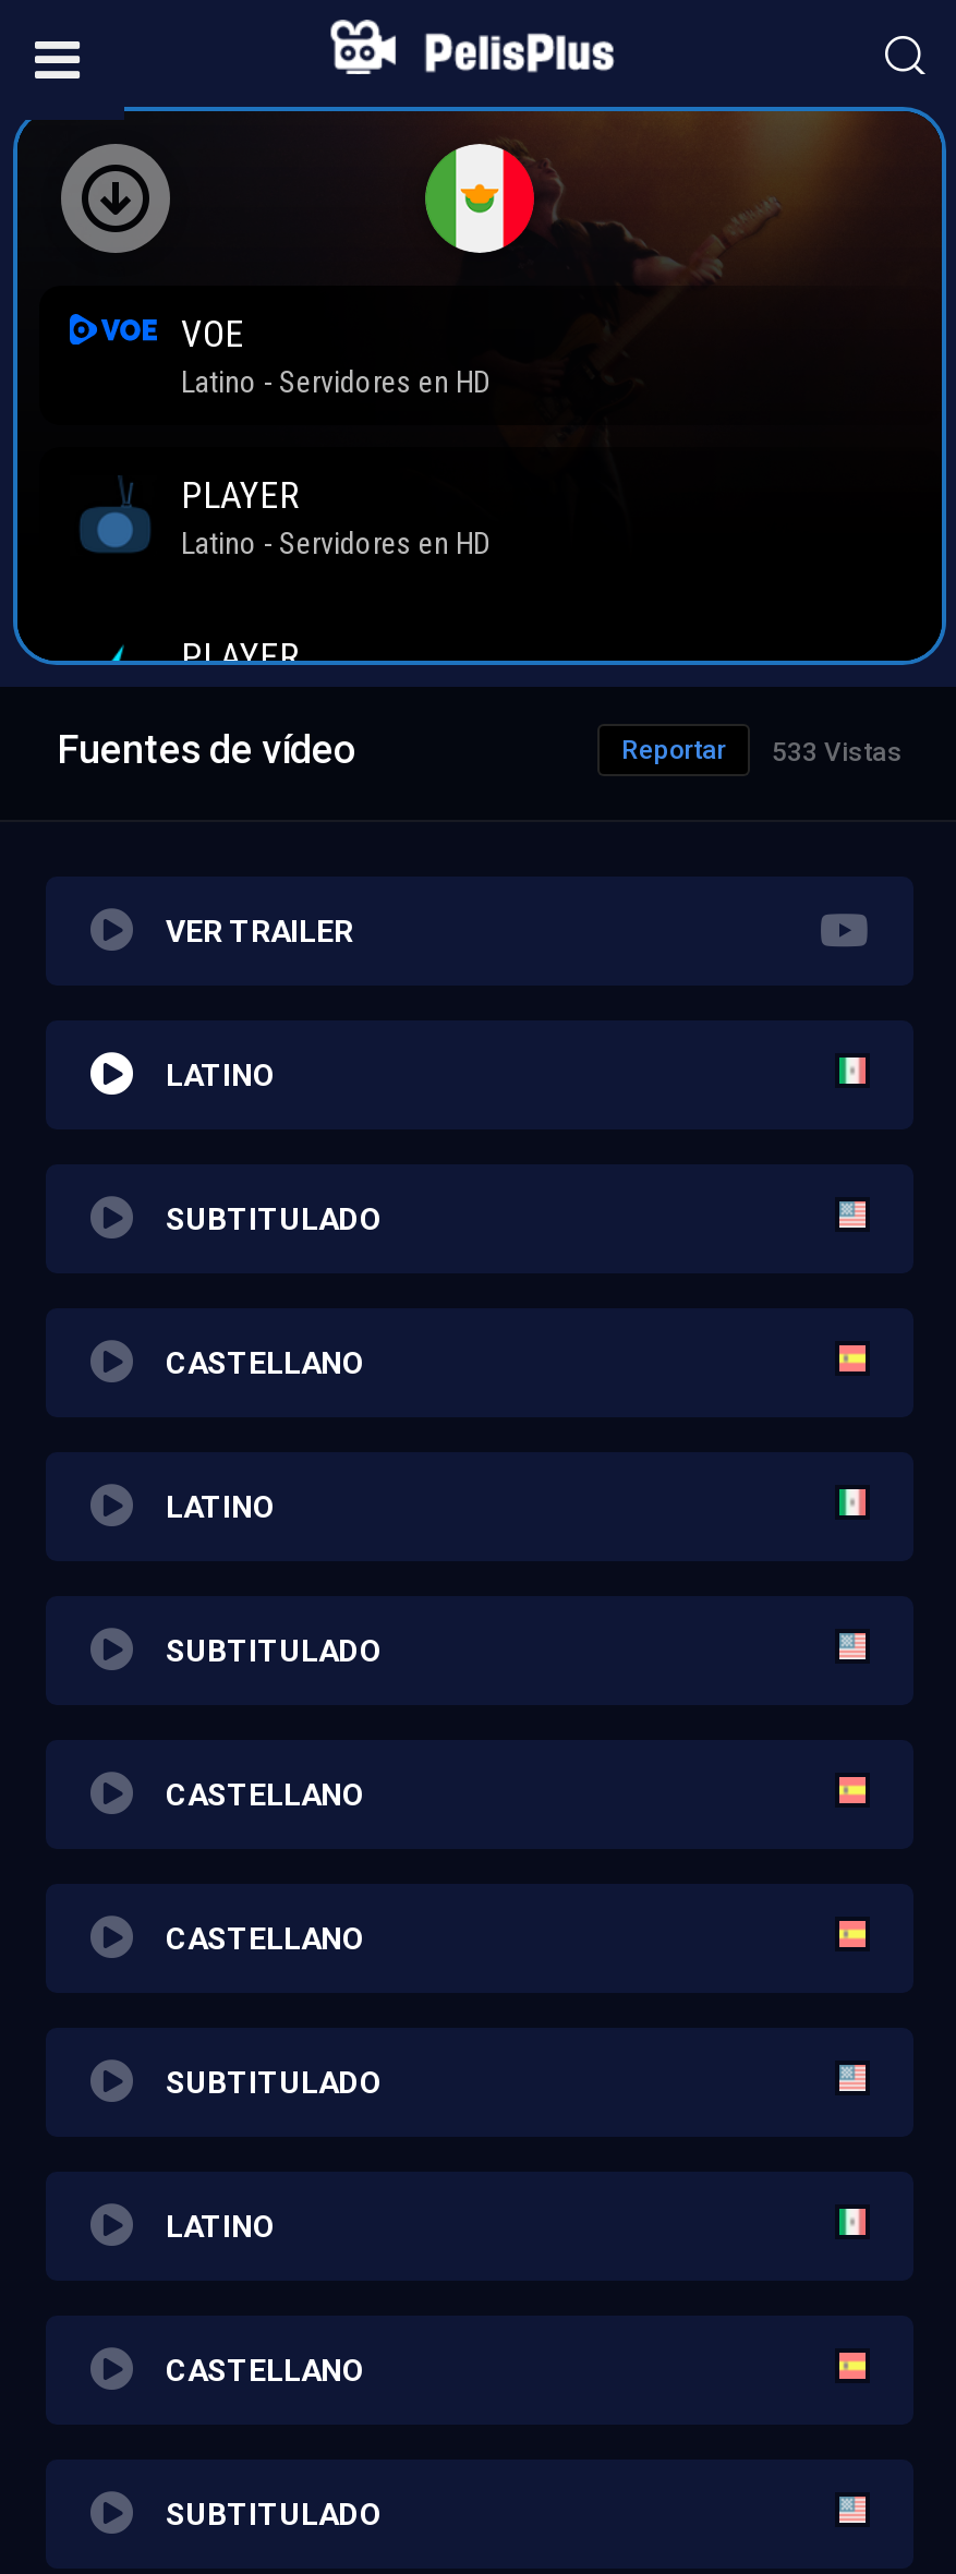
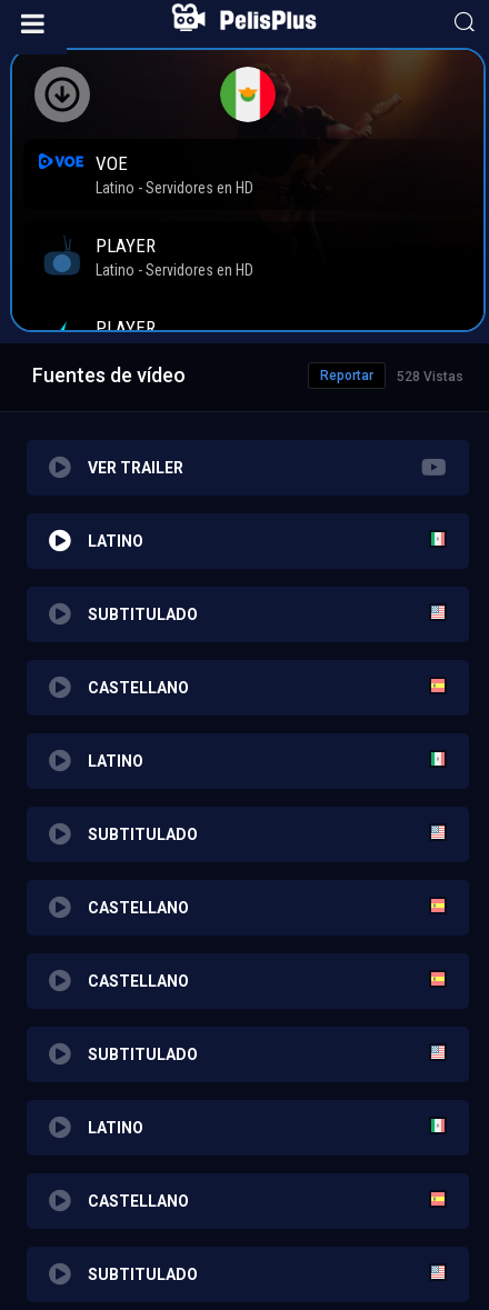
- Reportar 533 Vistas
+ Reportar 528 Vistas
